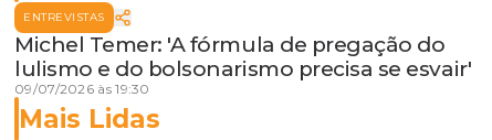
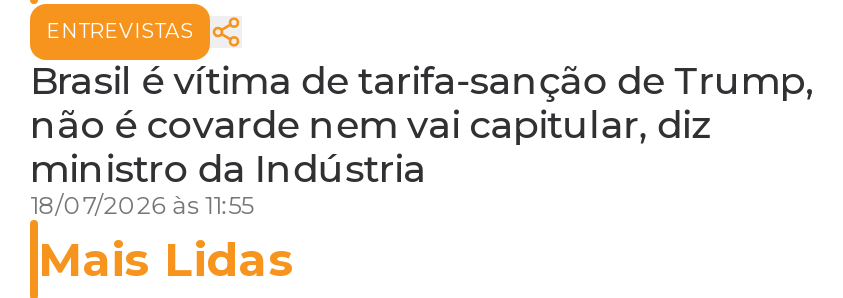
- Michel Temer: 'A fórmula de pregação do
- lulismo e do bolsonarismo precisa se esvair'
- 09/07/2026 às 19:30
+ Brasil é vítima de tarifa-sanção de Trump,
+ não é covarde nem vai capitular, diz
+ ministro da Indústria
+ 18/07/2026 às 11:55
